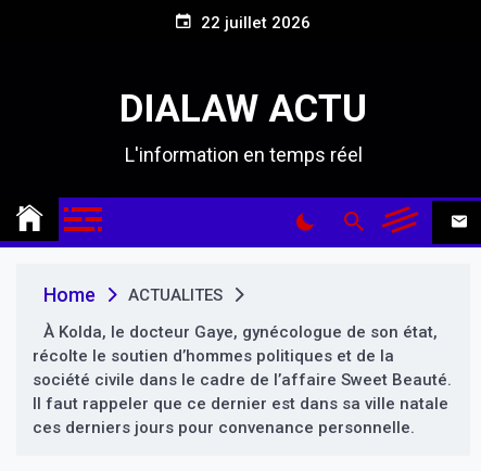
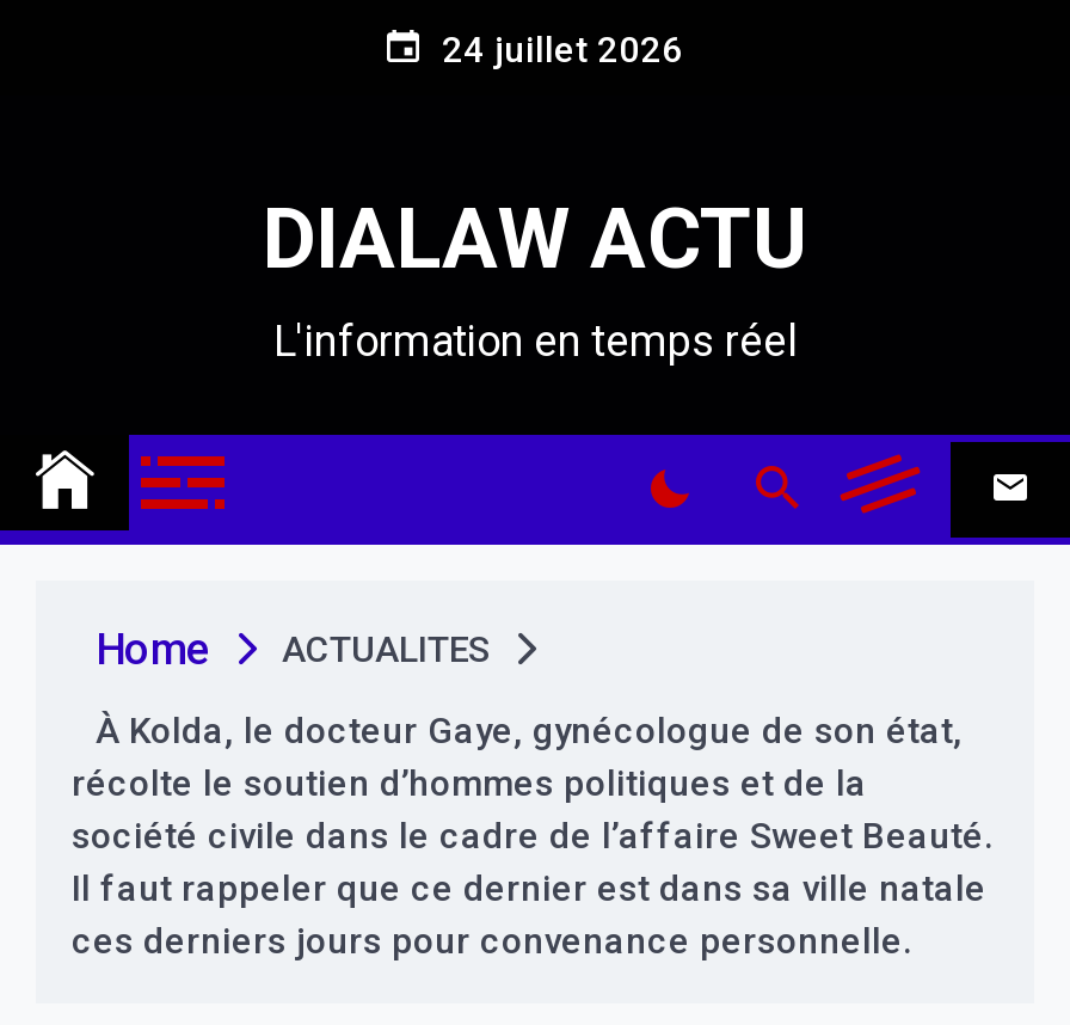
- 22 juillet 2026
+ 24 juillet 2026
